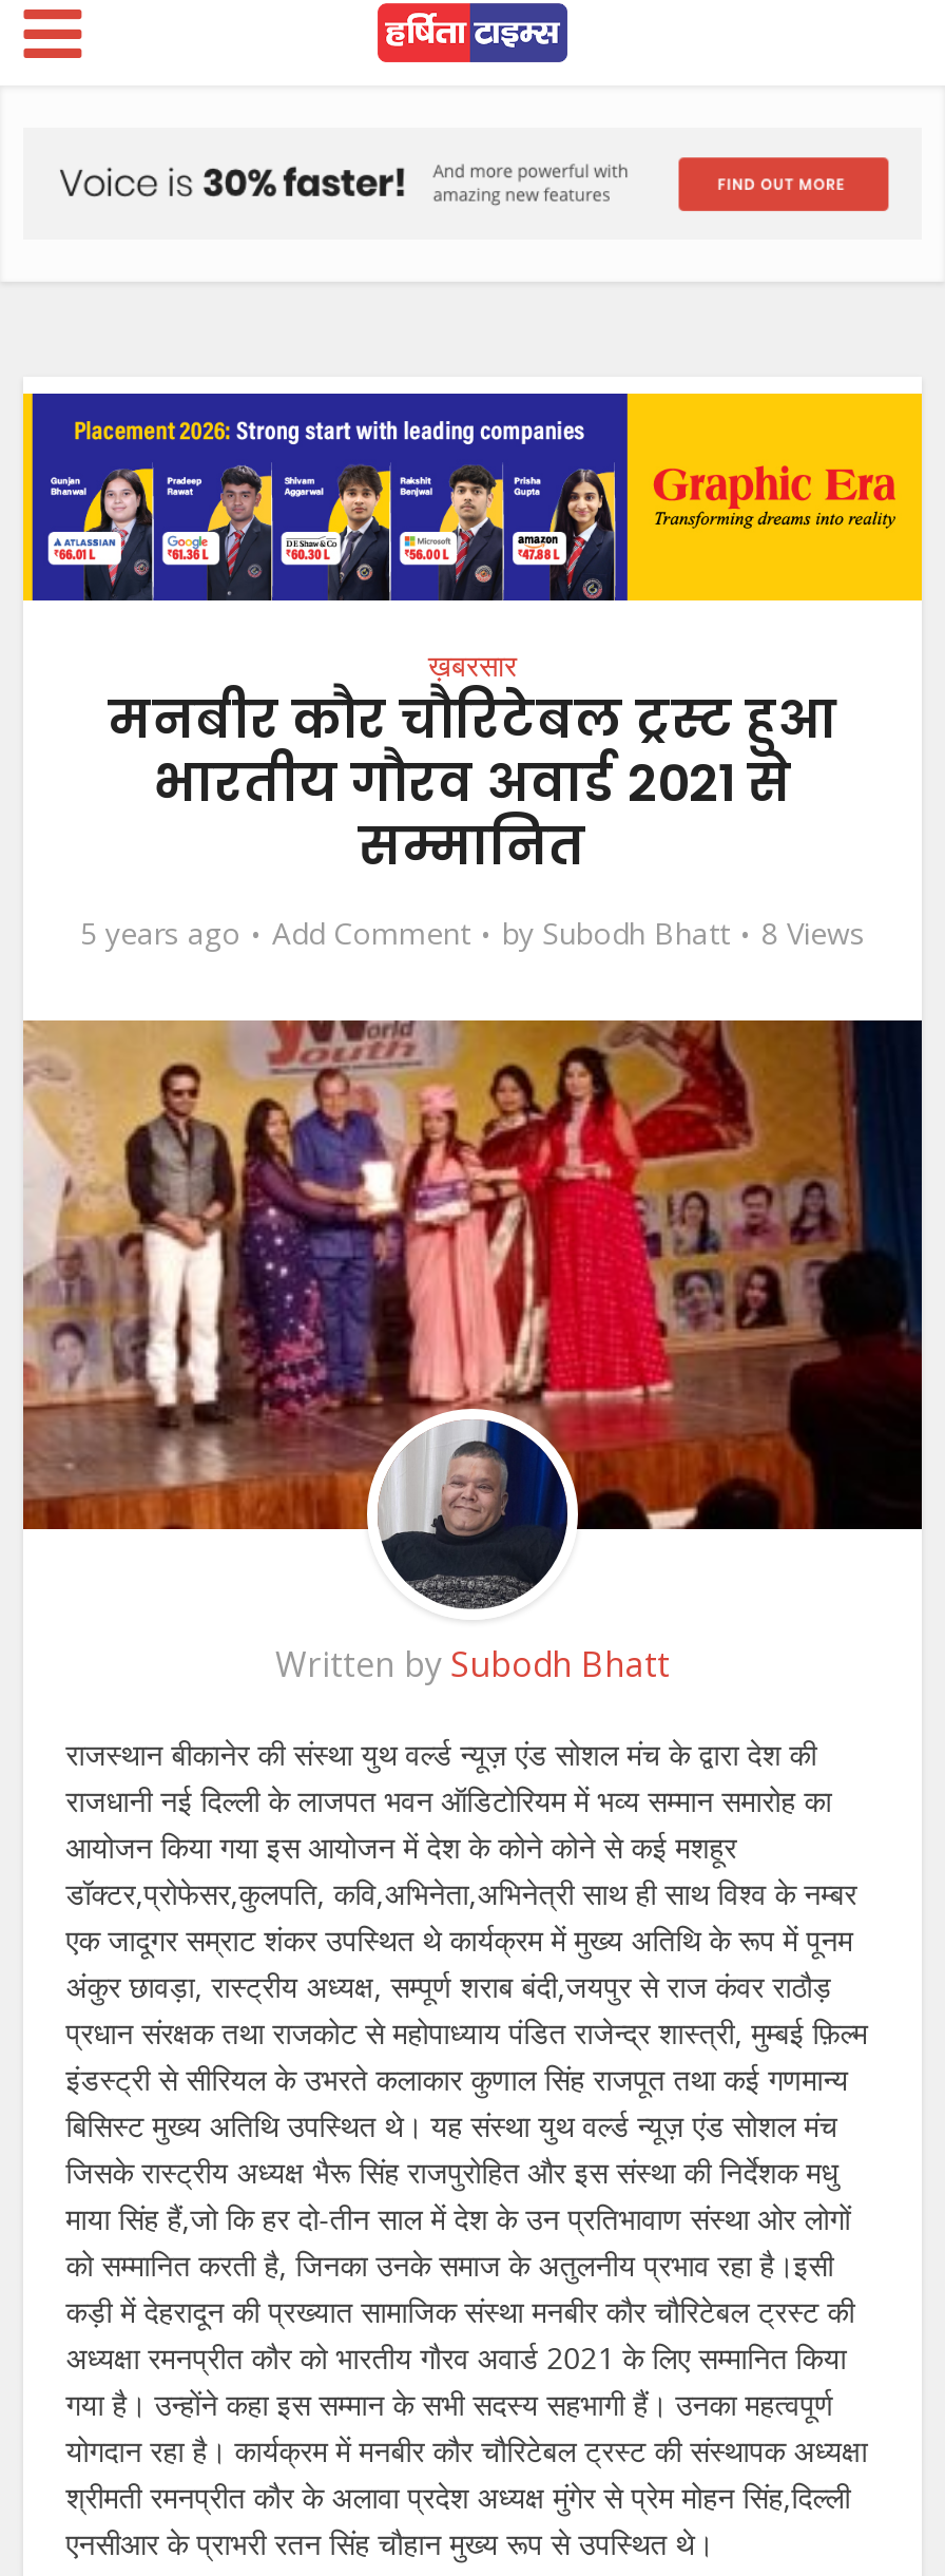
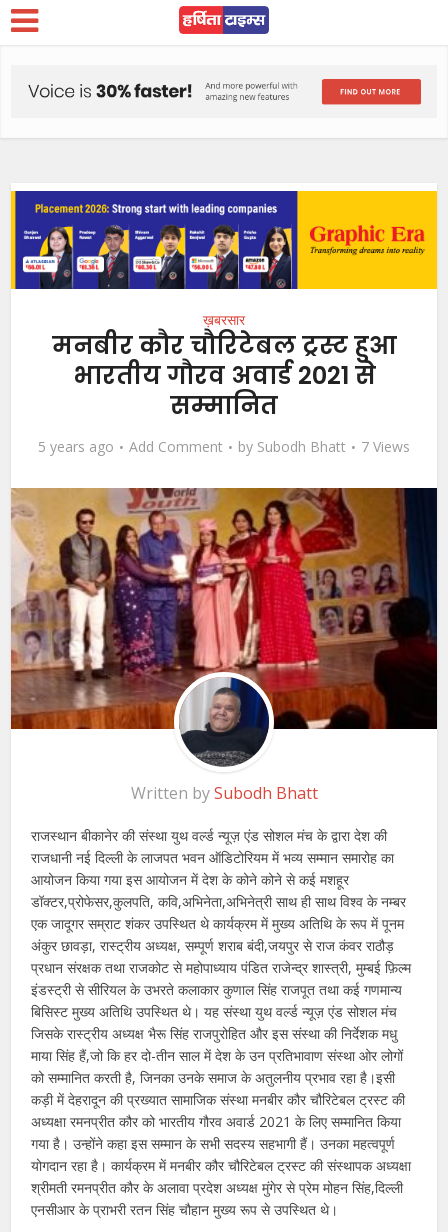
- 5 years ago Add Comment by Subodh Bhatt 8 Views
+ 5 years ago Add Comment by Subodh Bhatt 7 Views
